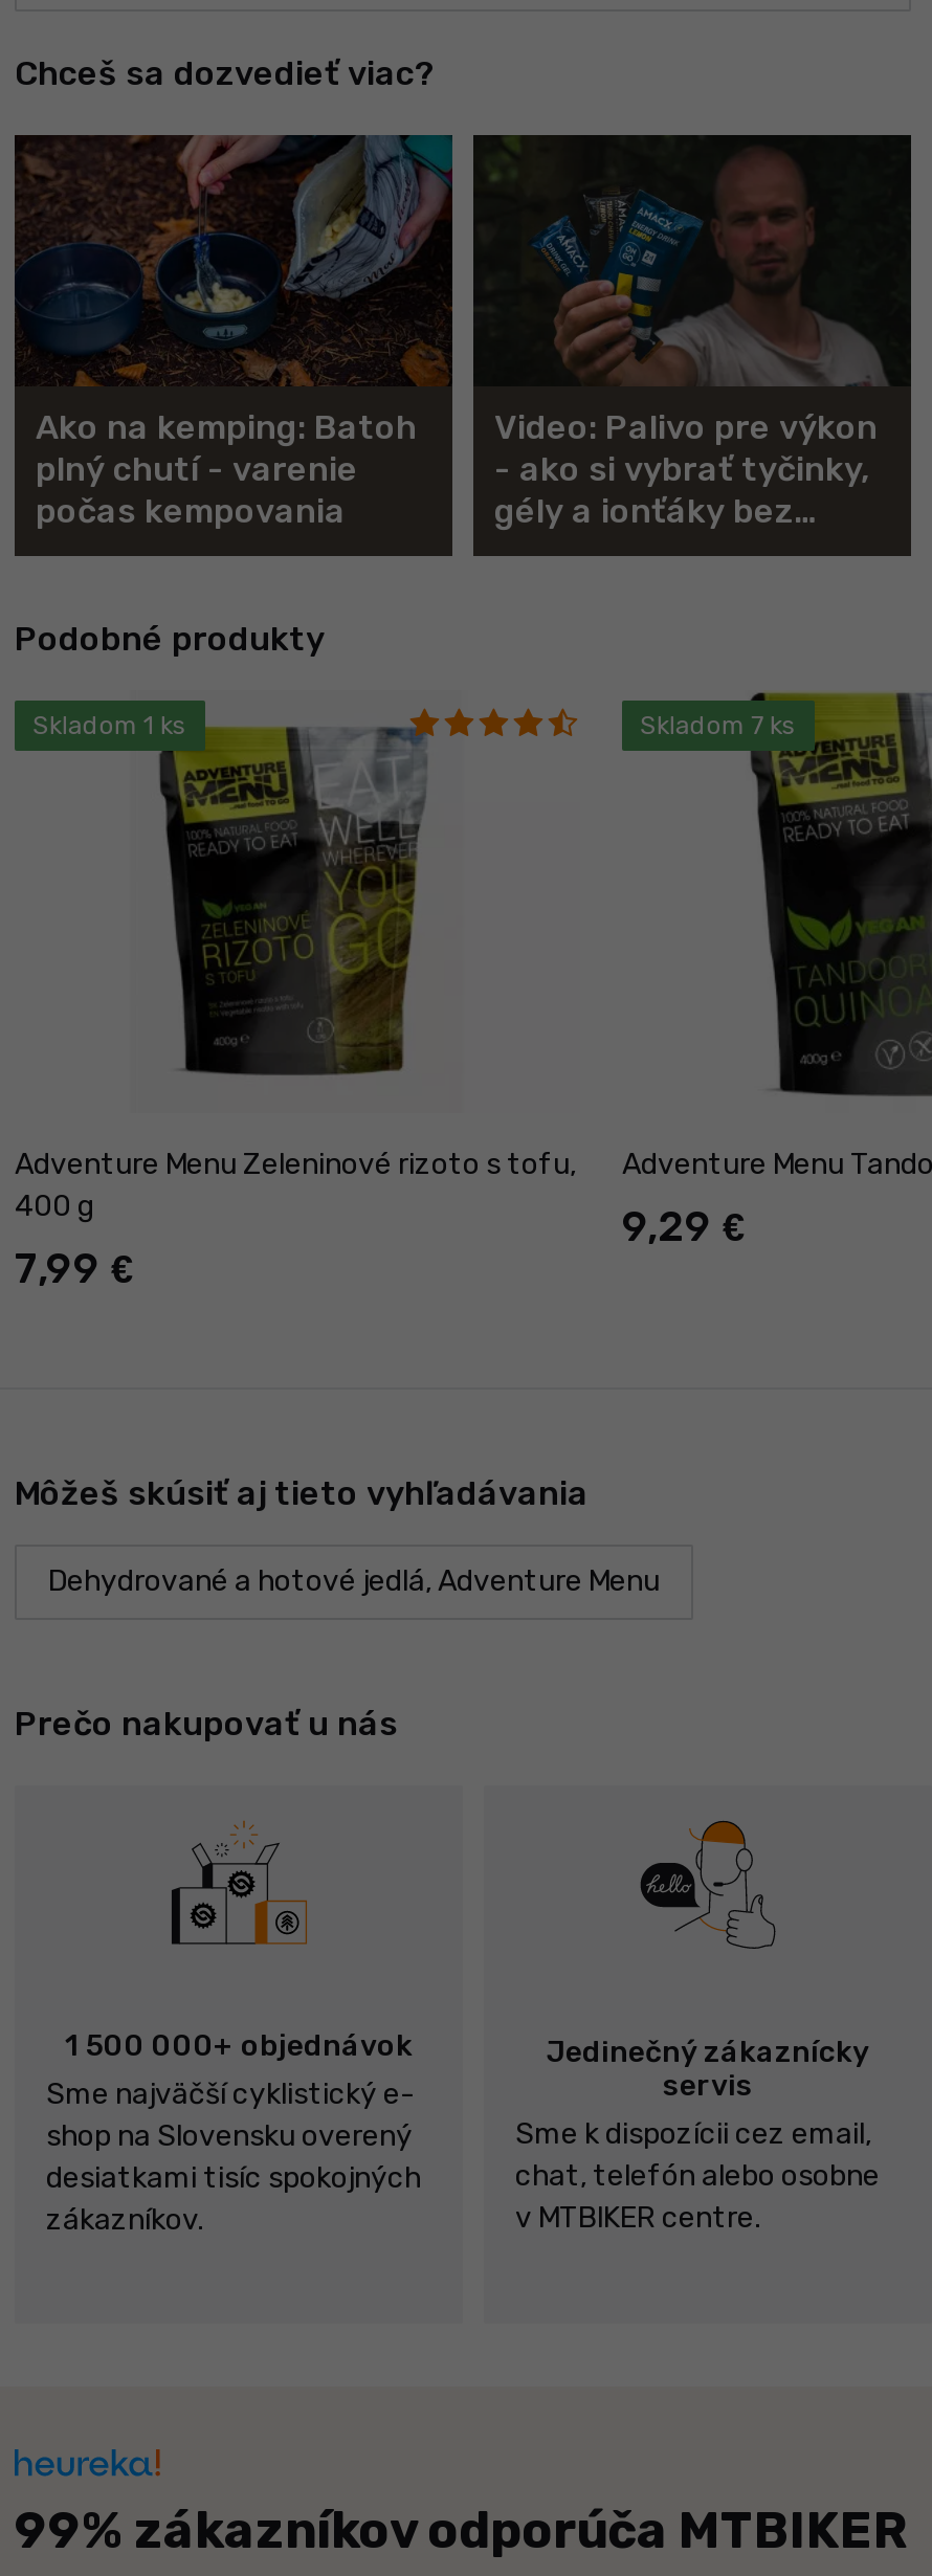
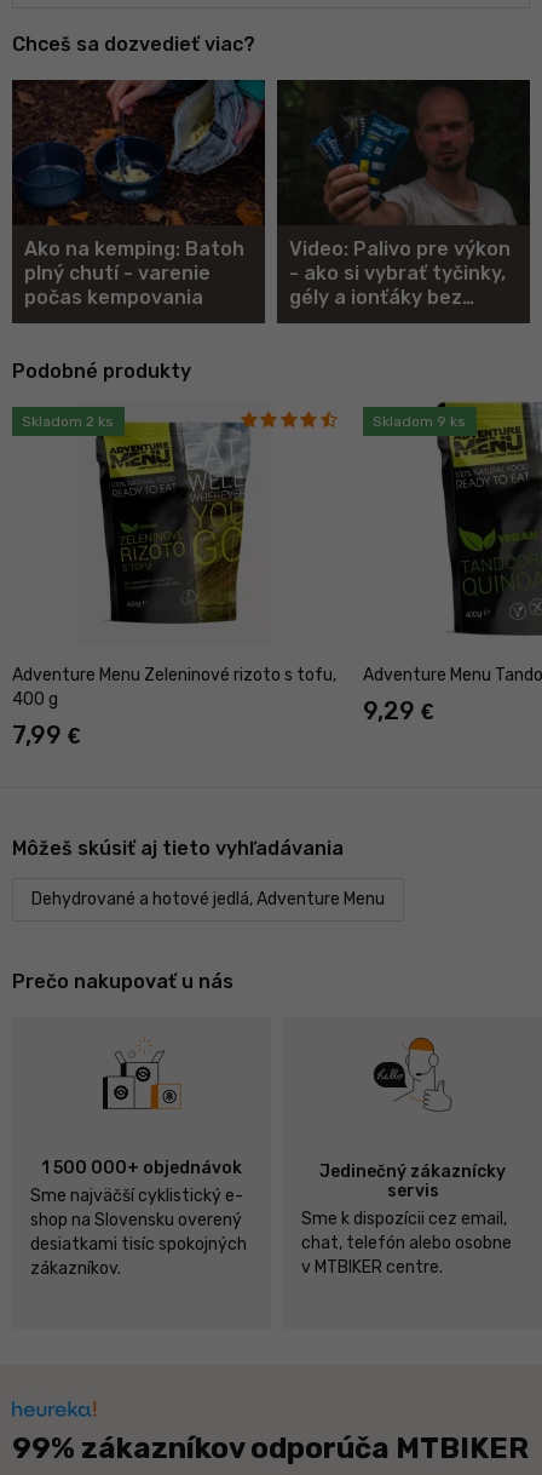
- Skladom 1 ks
+ Skladom 2 ks

- Skladom 7 ks
+ Skladom 9 ks
